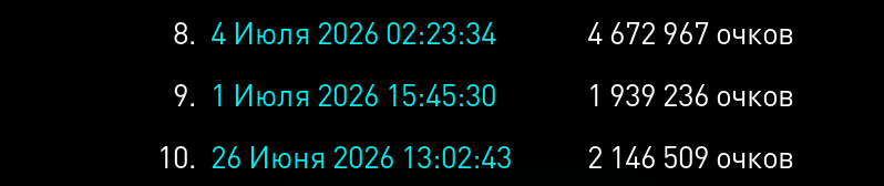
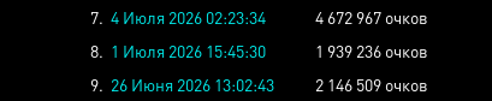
- 8. 4 Июля 2026 02:23:34
+ 7. 4 Июля 2026 02:23:34

- 9. 1 Июля 2026 15:45:30
+ 8. 1 Июля 2026 15:45:30

- 10. 26 Июня 2026 13:02:43 2 146 509 очков
+ 9. 26 Июня 2026 13:02:43 2 146 509 очков
